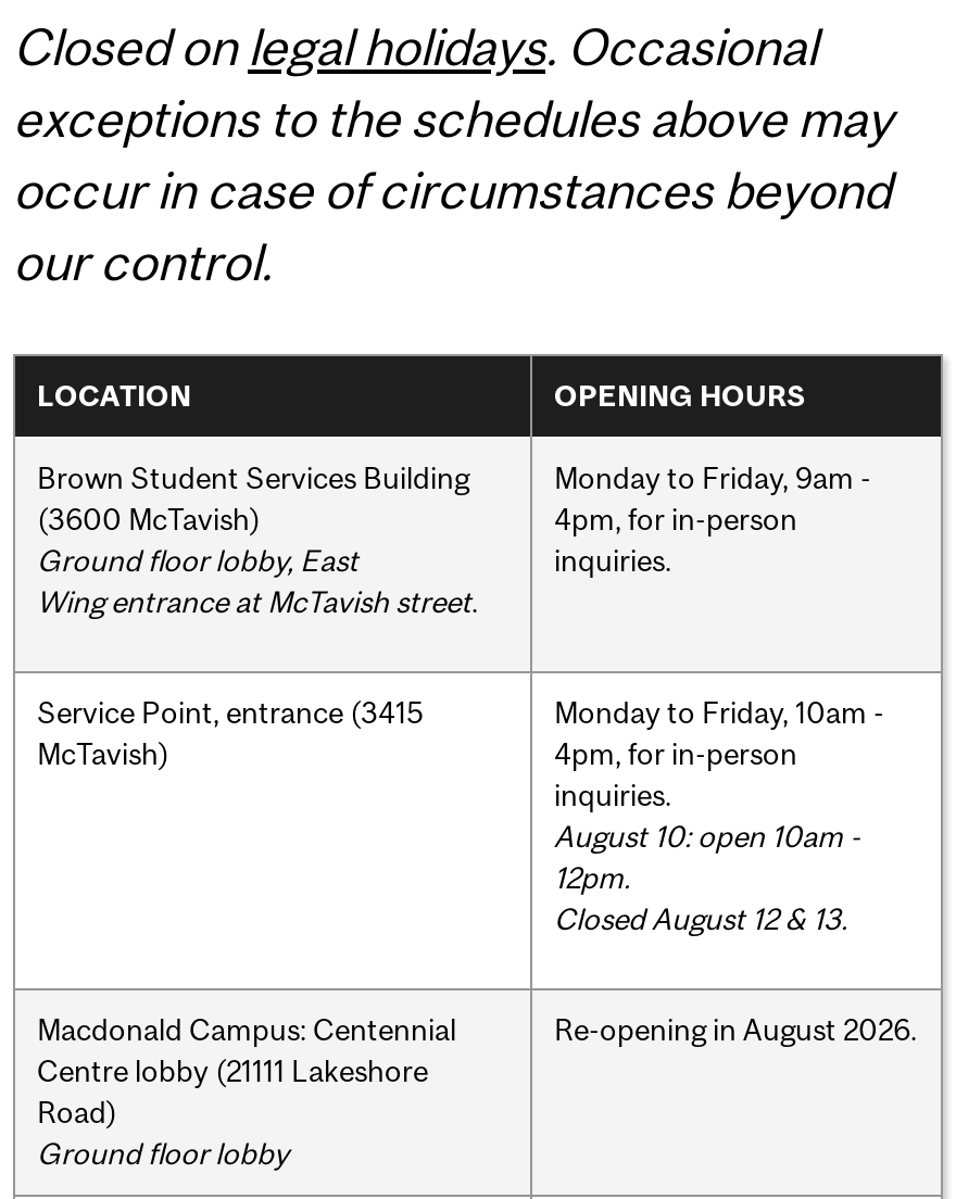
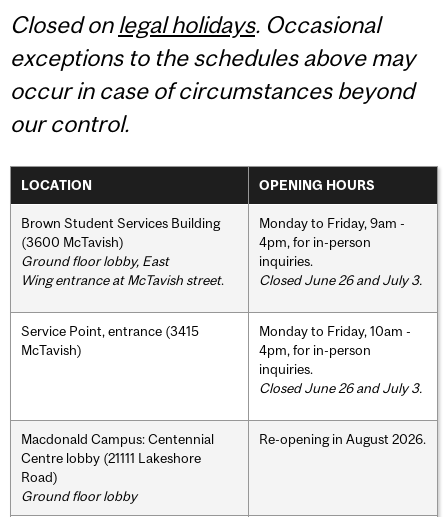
+ Closed June 26 and July 3.

- August 10: open 10am -
- 12pm.
- Closed August 12 & 13.
+ Closed June 26 and July 3.
